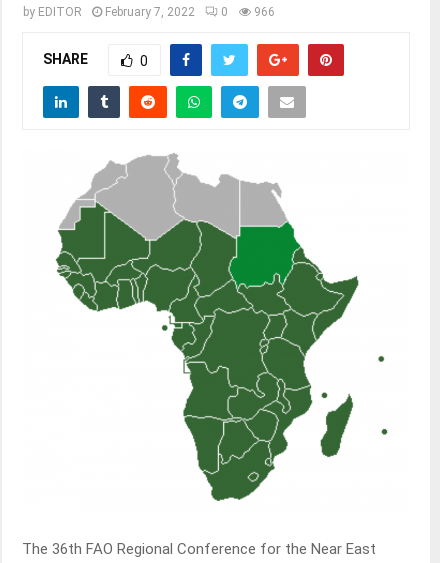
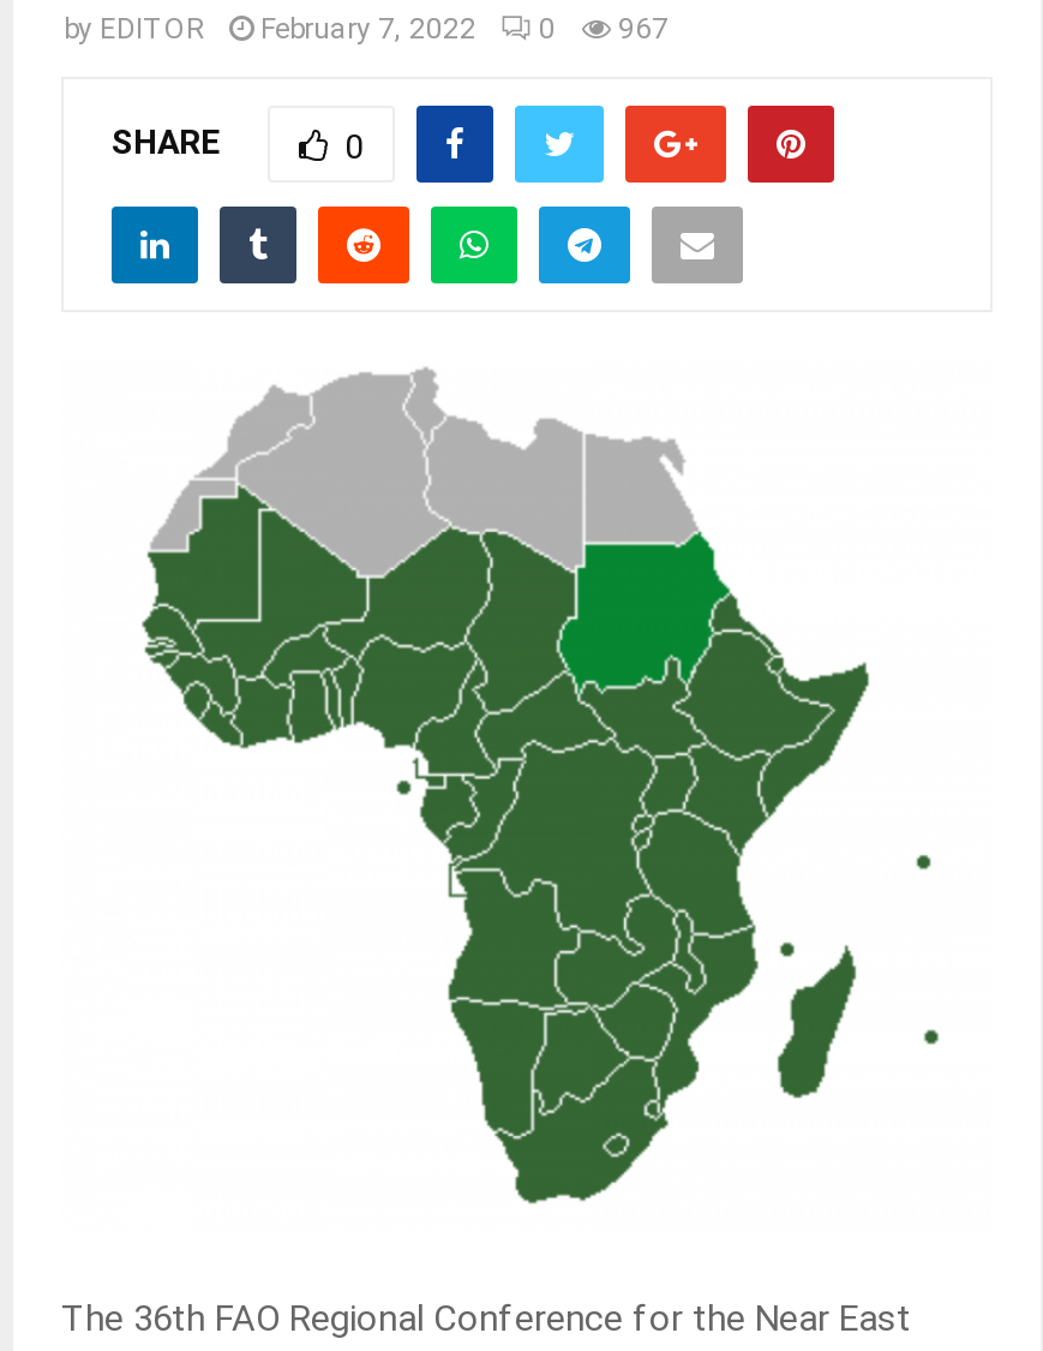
- by EDITOR February 7, 2022 0 966
+ by EDITOR February 7, 2022 0 967
